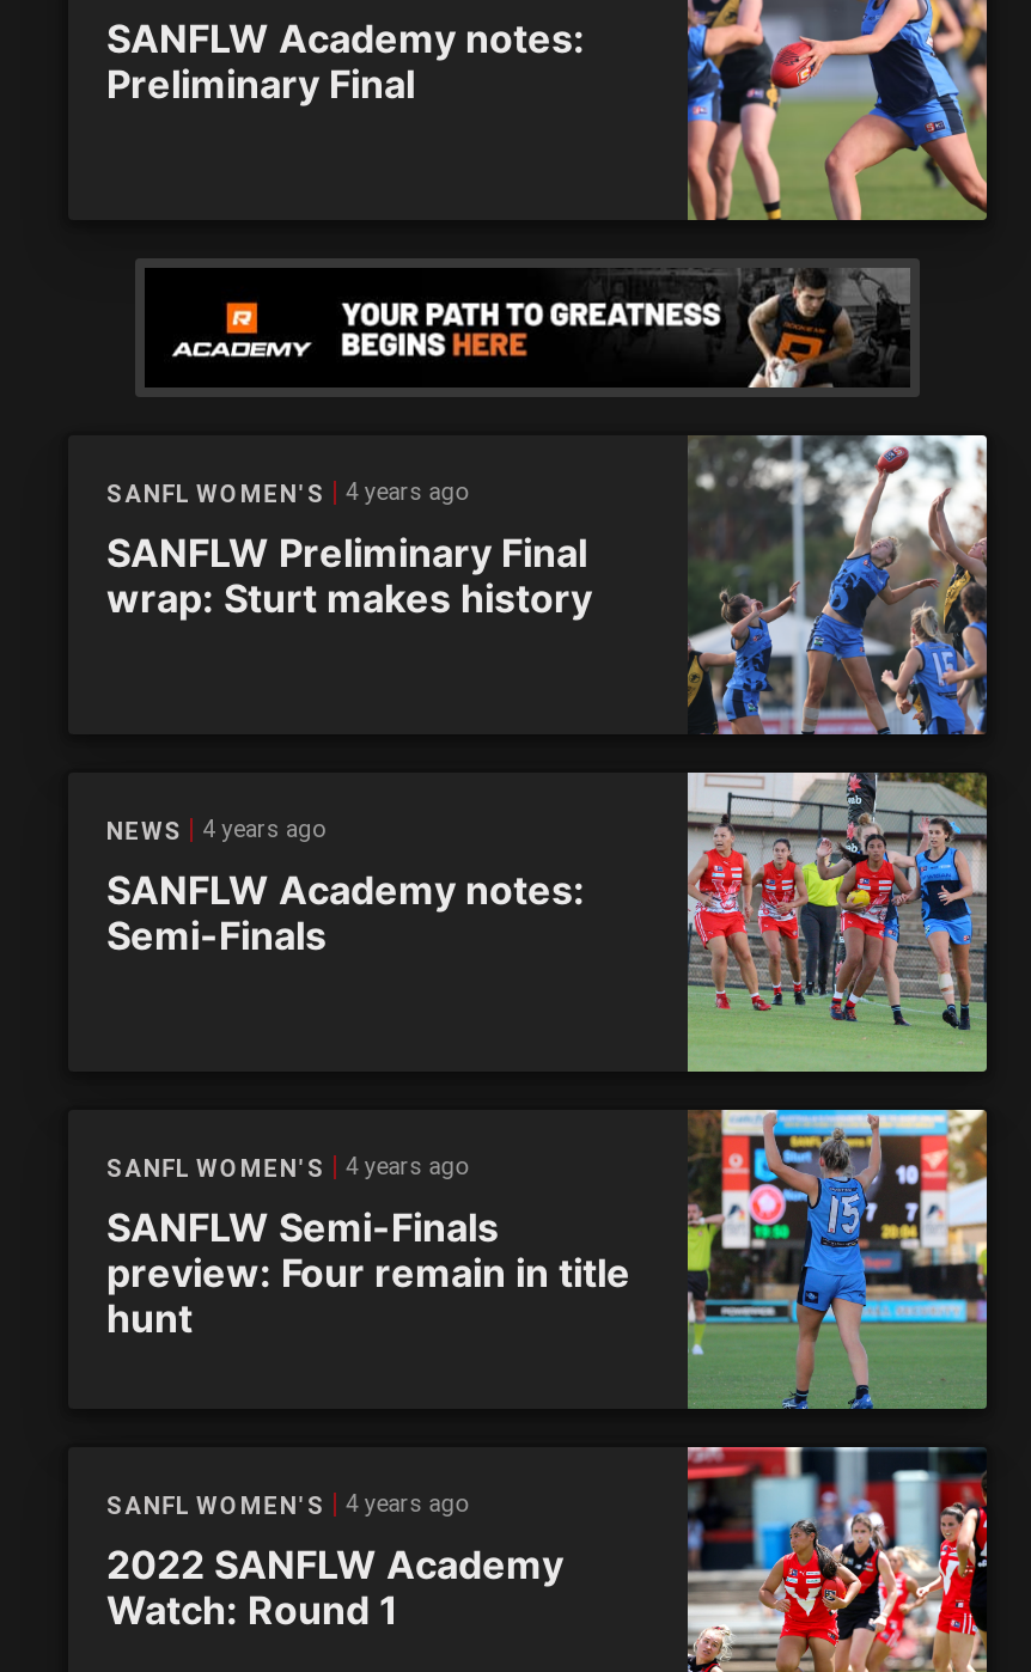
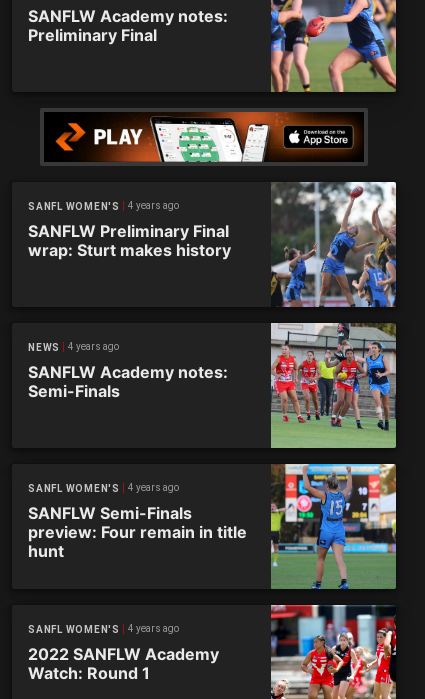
- [image]
+ [image]
